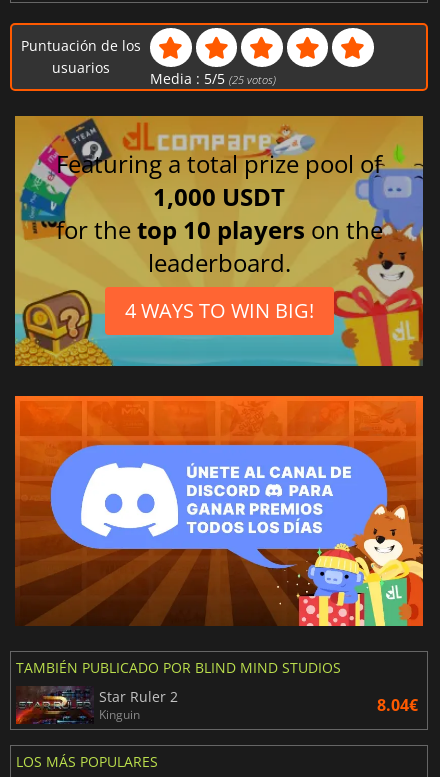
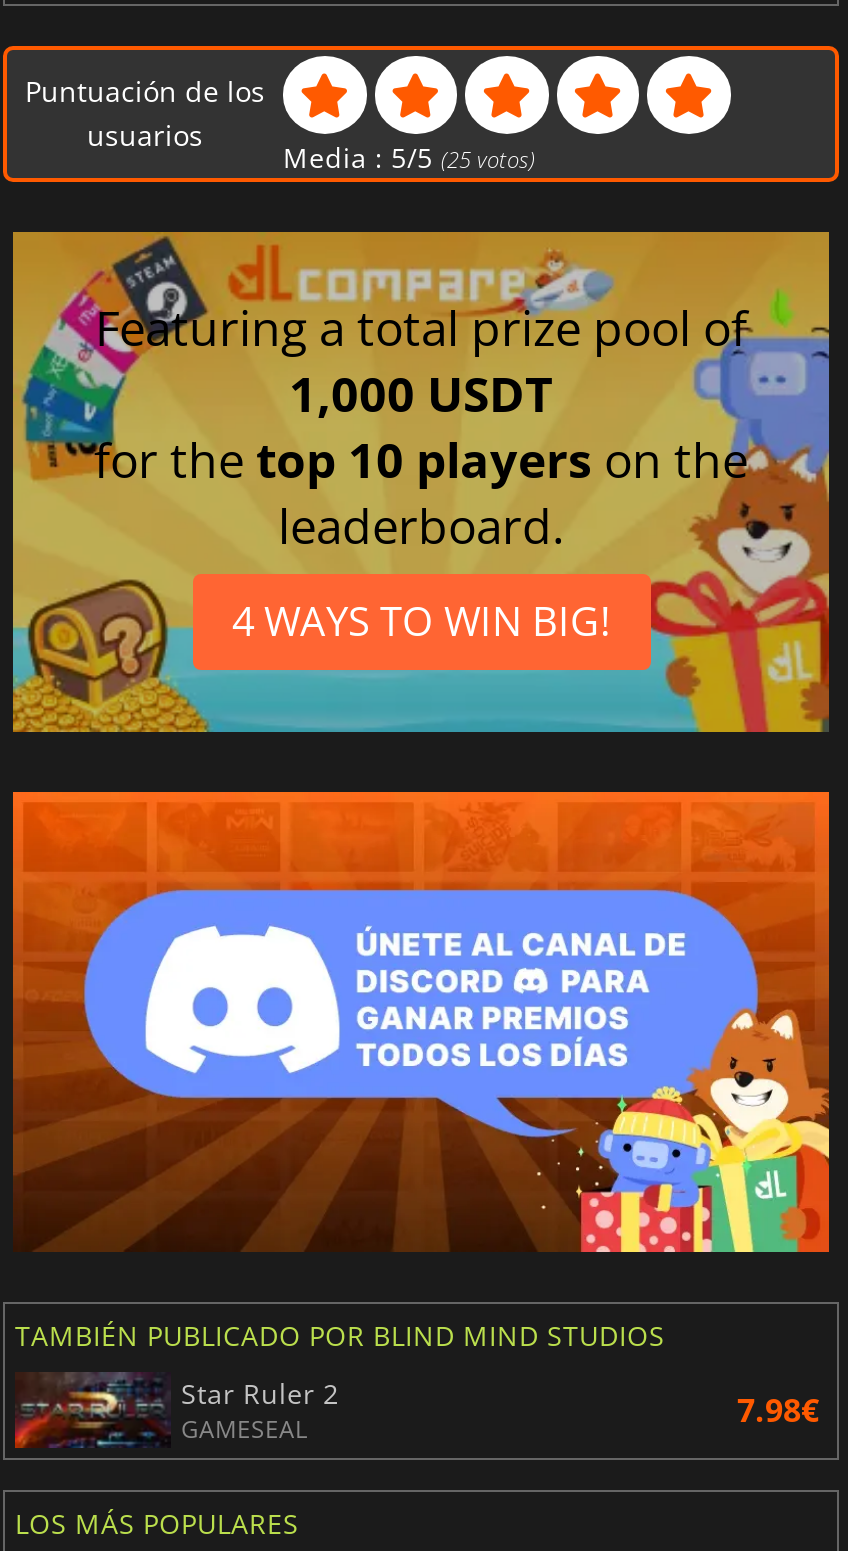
- Kinguin
- 8.04€
+ GAMESEAL
+ 7.98€
